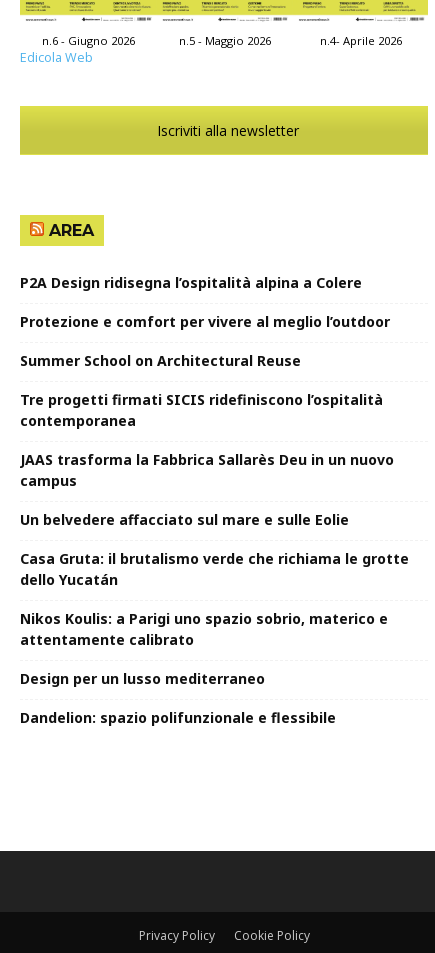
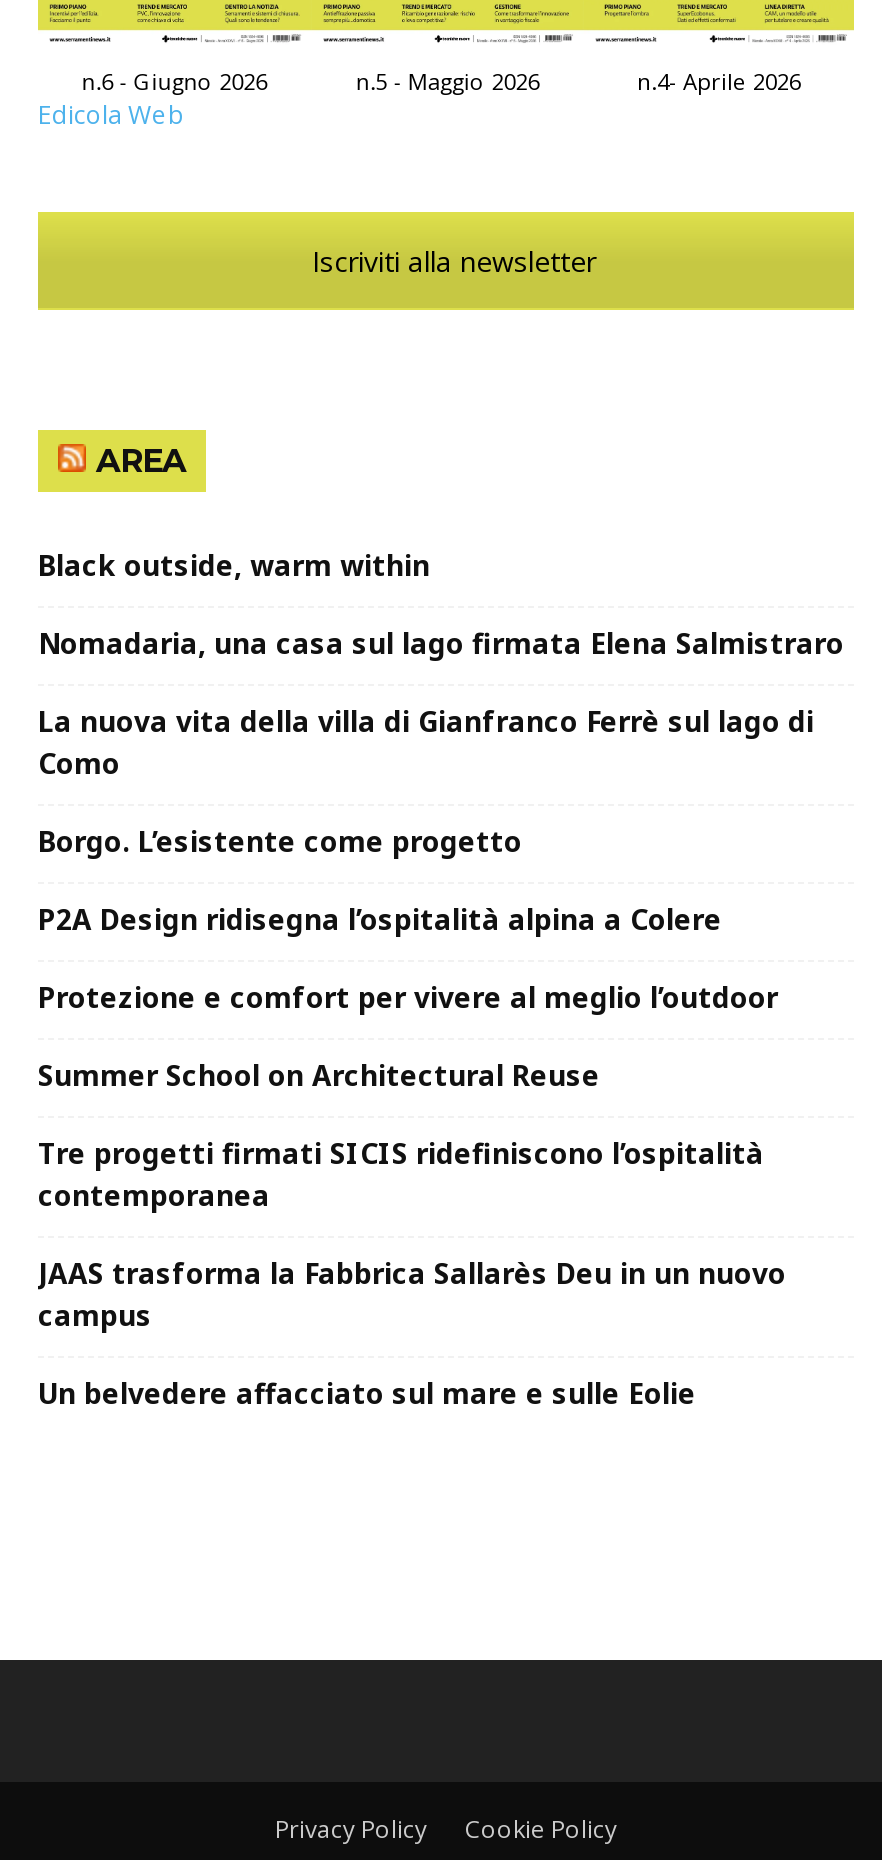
+ Black outside, warm within
+ Nomadaria, una casa sul lago firmata Elena Salmistraro
+ La nuova vita della villa di Gianfranco Ferrè sul lago di
+ Como
+ Borgo. L’esistente come progetto

moved down: P2A Design ridisegna l’ospitalità alpina a Colere | Protezione e comfort per vivere al meglio l’outdoor | Summer School on Architectural Reuse | Tre progetti firmati SICIS ridefiniscono l’ospitalità | contemporanea | JAAS trasforma la Fabbrica Sallarès Deu in un nuovo | campus | Un belvedere affacciato sul mare e sulle Eolie

- Casa Gruta: il brutalismo verde che richiama le grotte
- dello Yucatán
- Nikos Koulis: a Parigi uno spazio sobrio, materico e
- attentamente calibrato
- Design per un lusso mediterraneo
- Dandelion: spazio polifunzionale e flessibile
